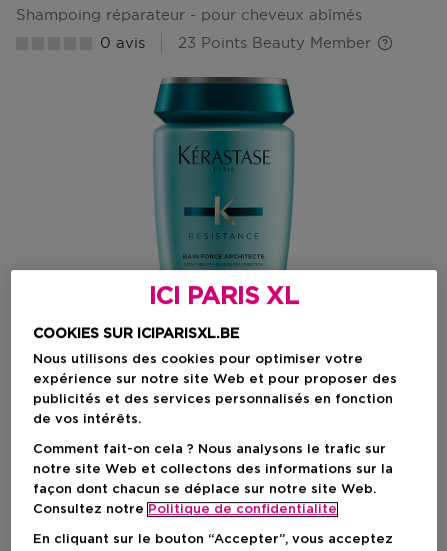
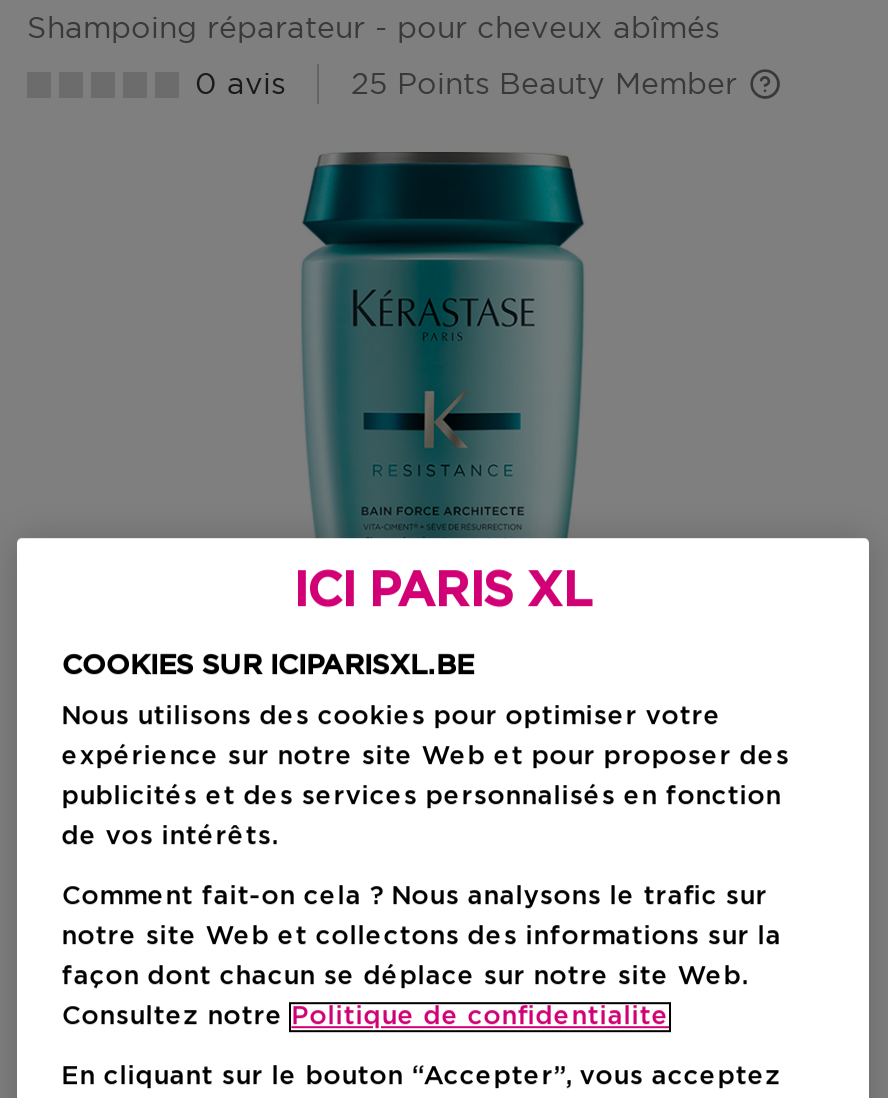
- 23 Points Beauty Member
+ 25 Points Beauty Member
